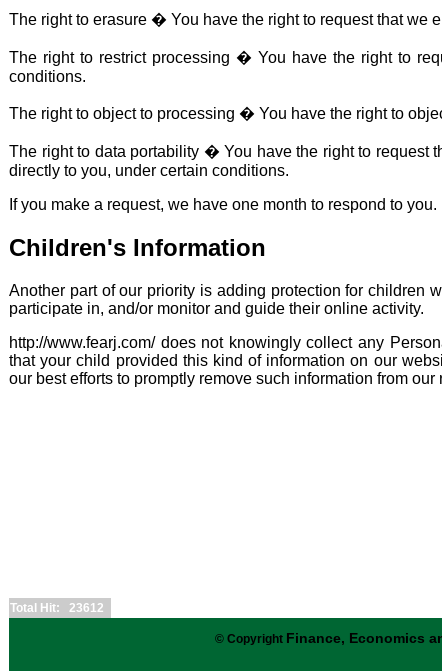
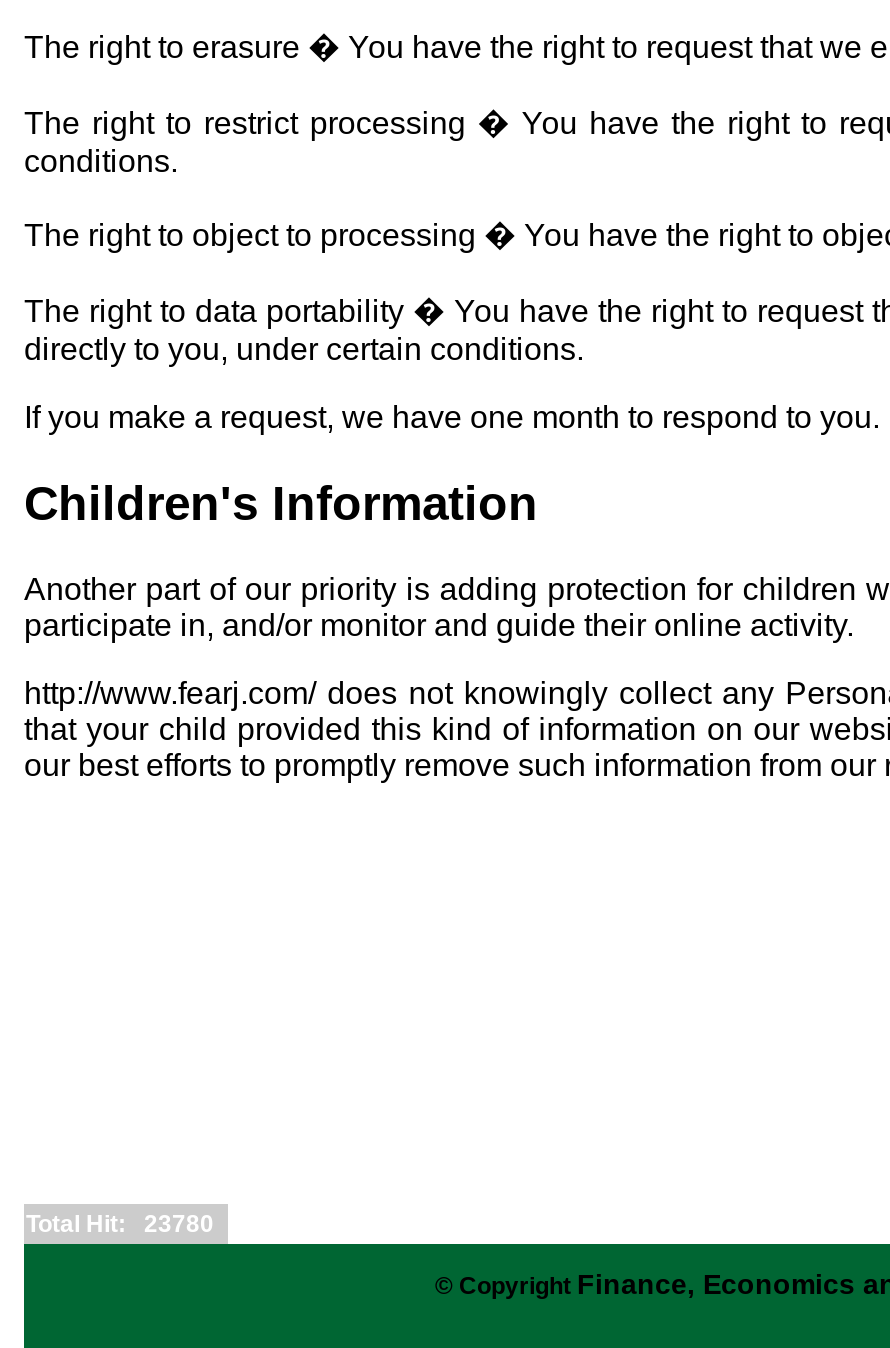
- Total Hit: 23612
+ Total Hit: 23780
